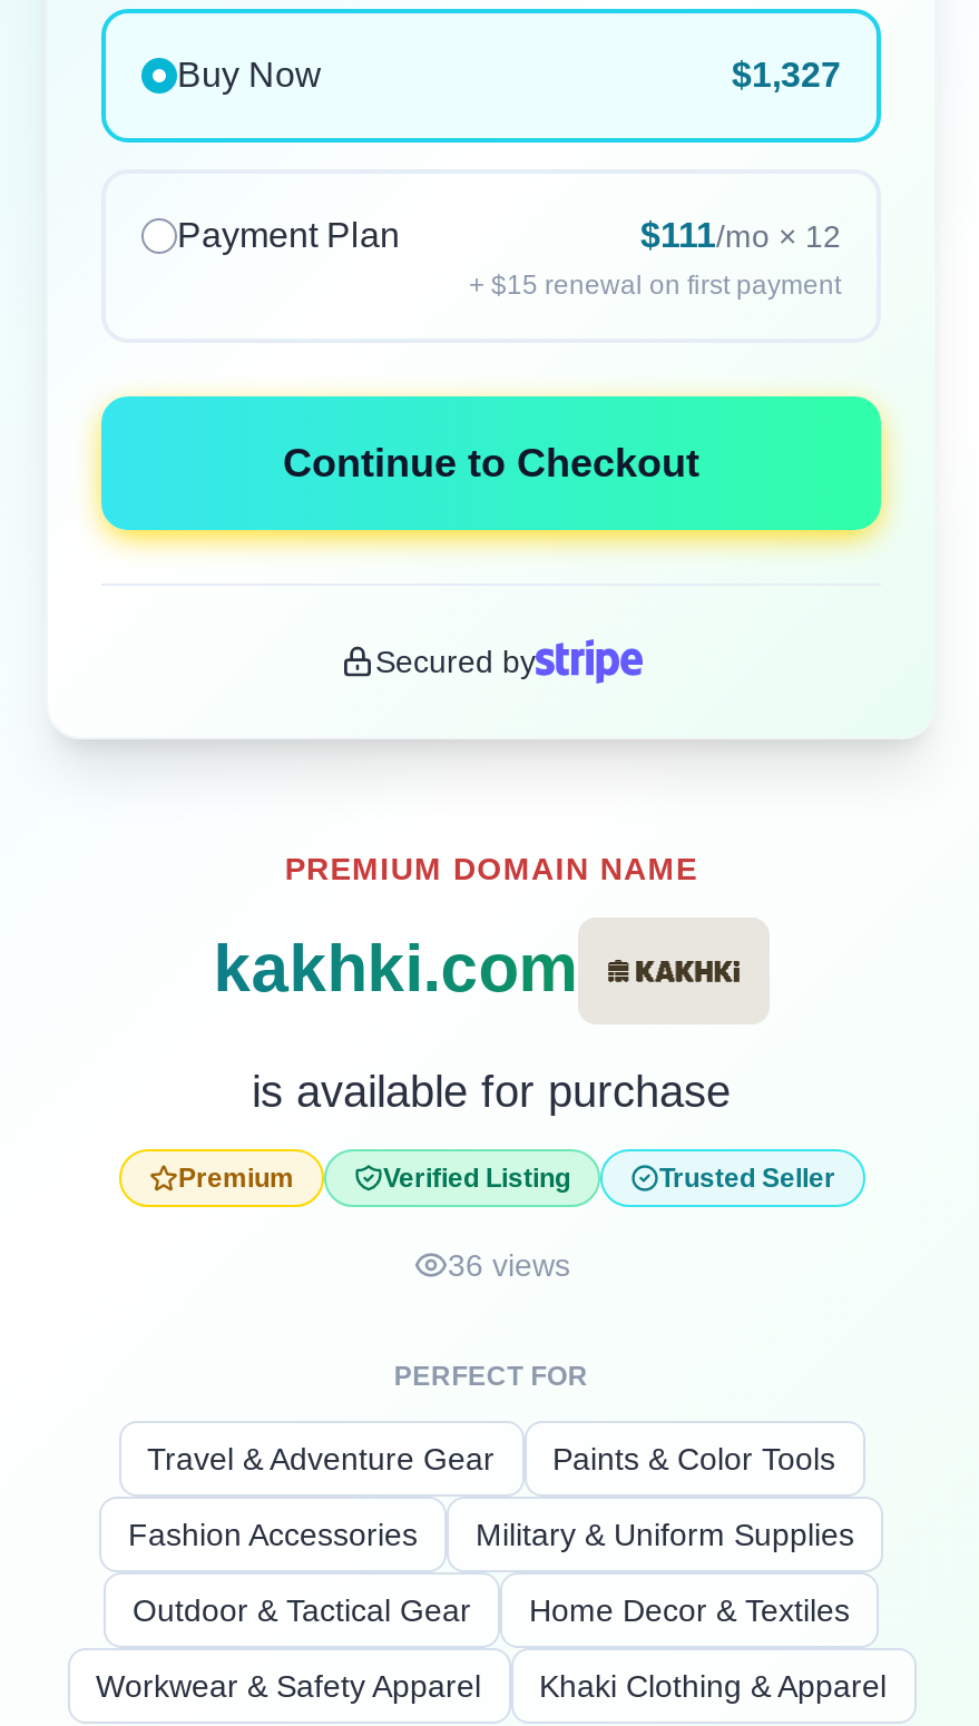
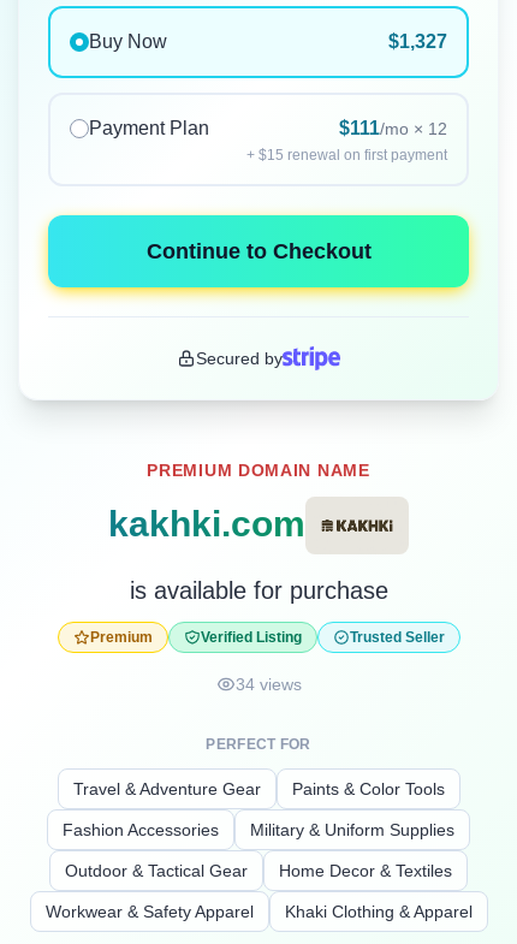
- 36 views
+ 34 views
